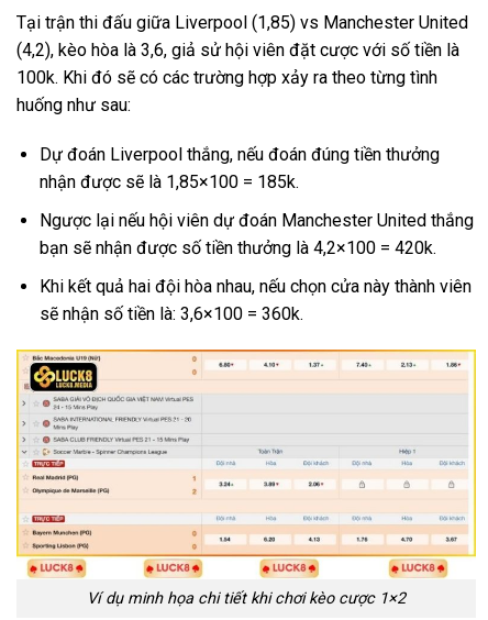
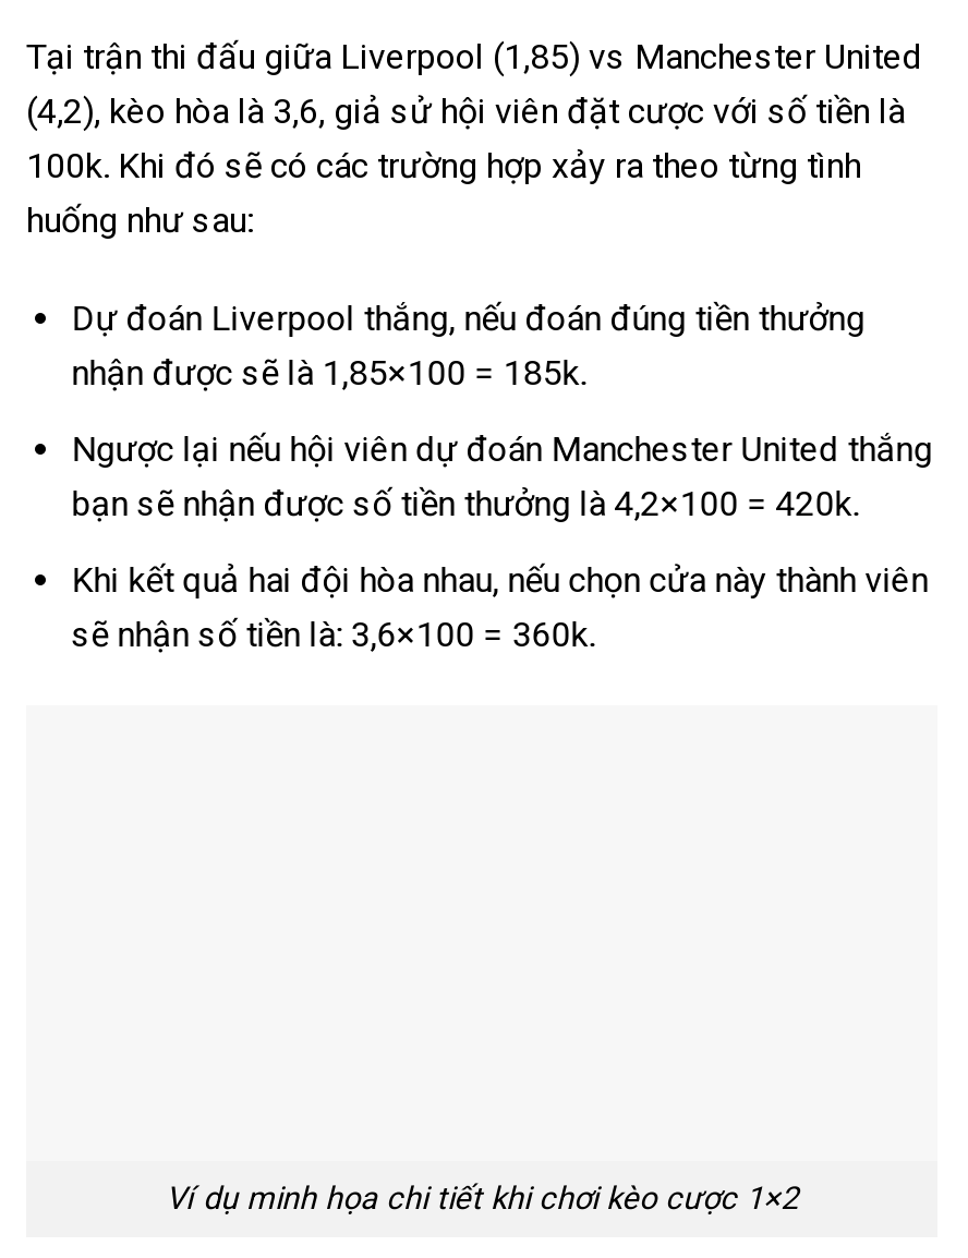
- [image]
